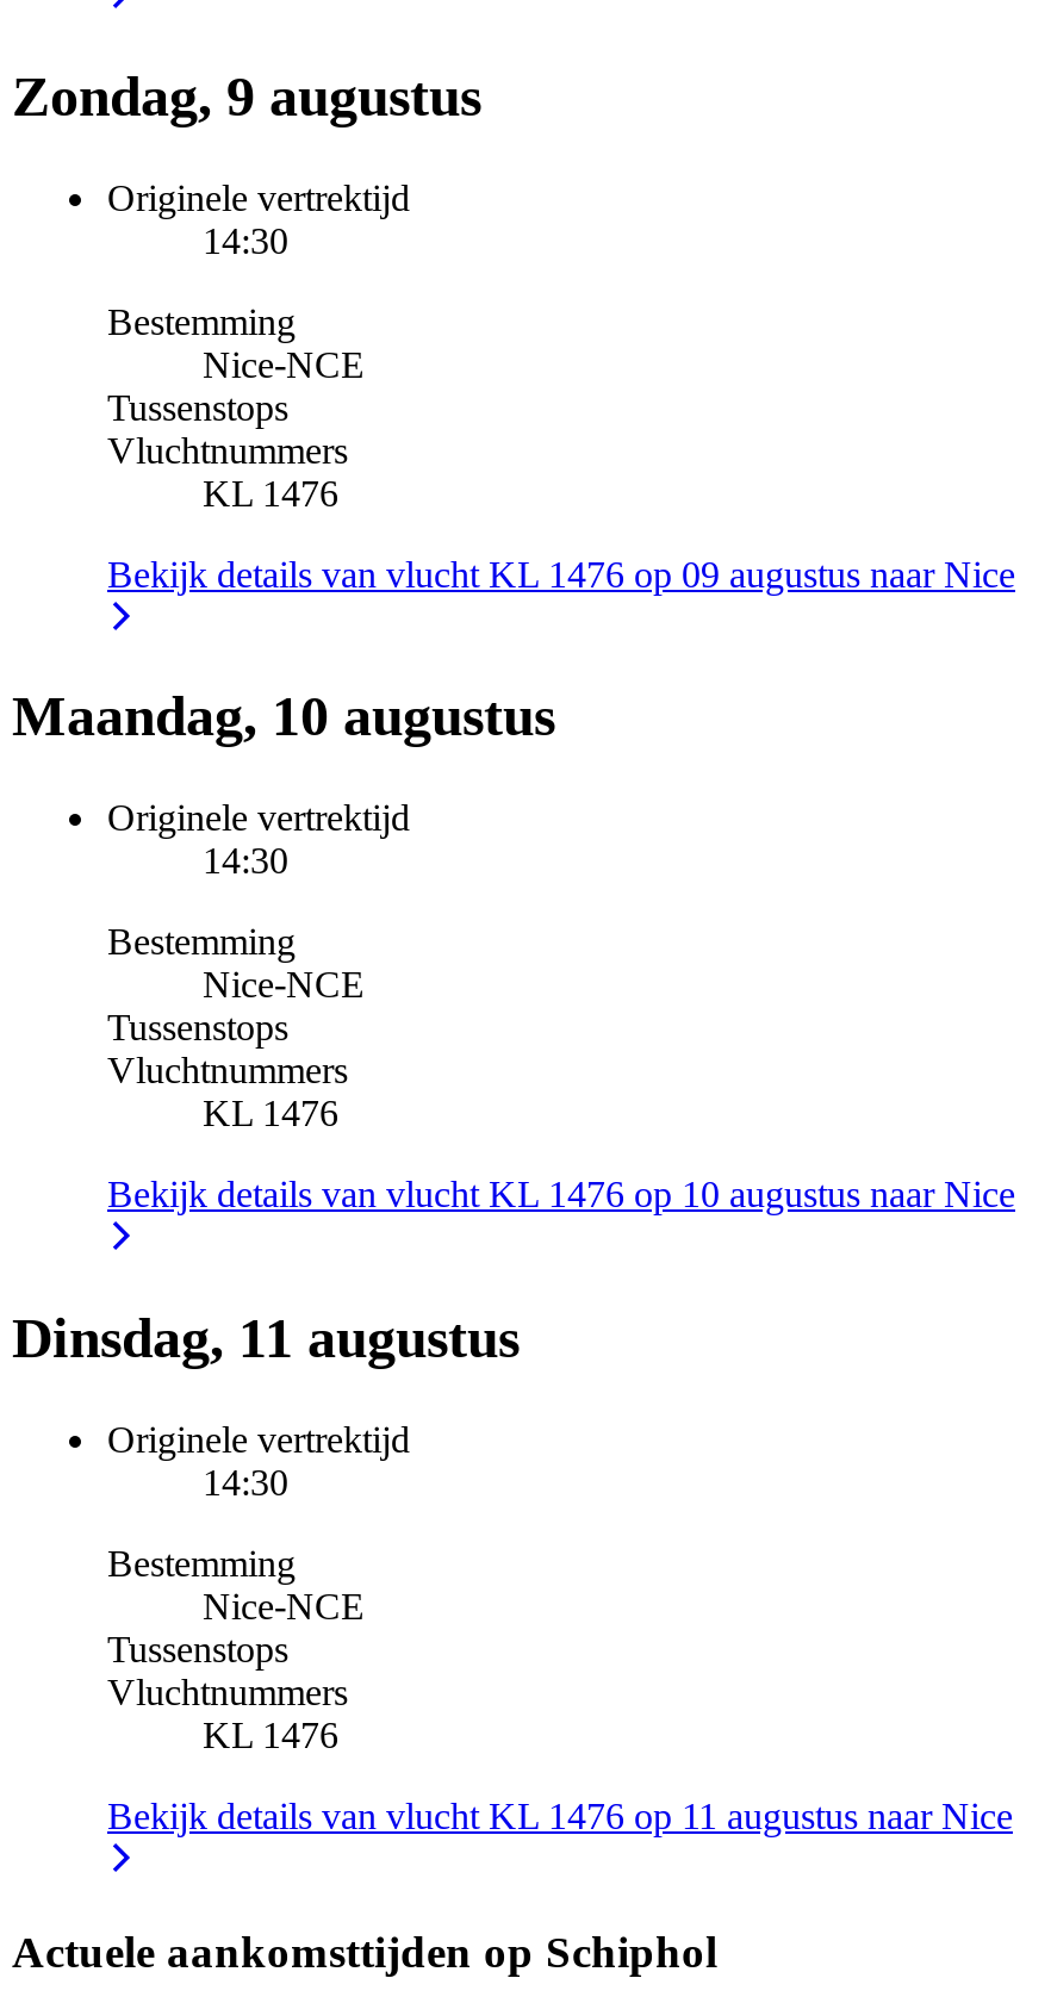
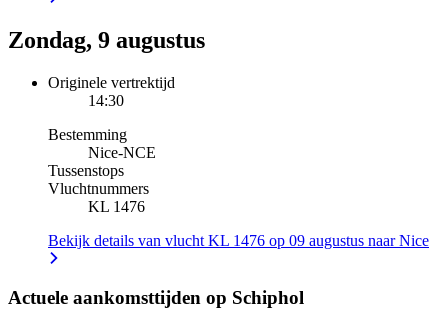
- Maandag, 10 augustus
- Originele vertrektijd
- 14:30
- Bestemming
- Nice-NCE
- Tussenstops
- Vluchtnummers
- KL 1476
- Bekijk details van vlucht KL 1476 op 10 augustus naar Nice
- Dinsdag, 11 augustus
- Originele vertrektijd
- 14:30
- Bestemming
- Nice-NCE
- Tussenstops
- Vluchtnummers
- KL 1476
- Bekijk details van vlucht KL 1476 op 11 augustus naar Nice
